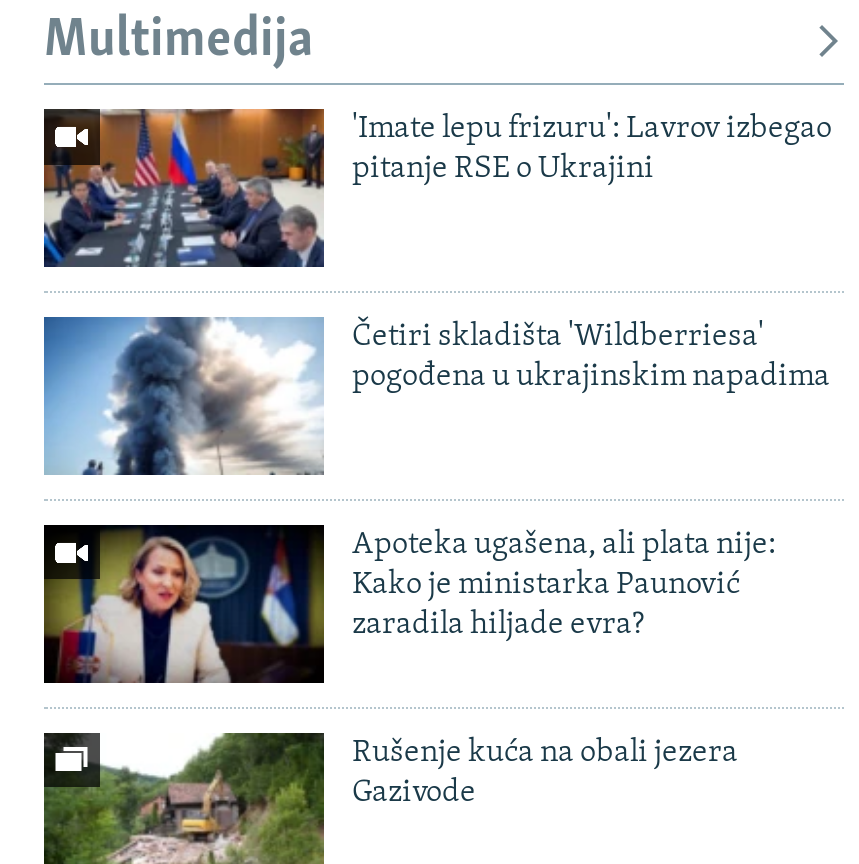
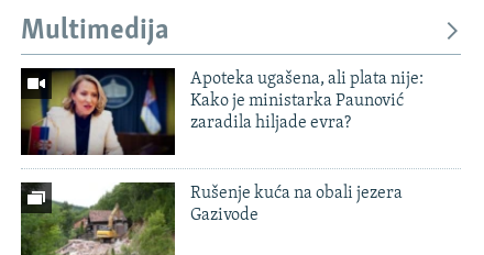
- [image]
- 'Imate lepu frizuru': Lavrov izbegao
- pitanje RSE o Ukrajini

- [image]
- Četiri skladišta 'Wildberriesa'
- pogođena u ukrajinskim napadima
